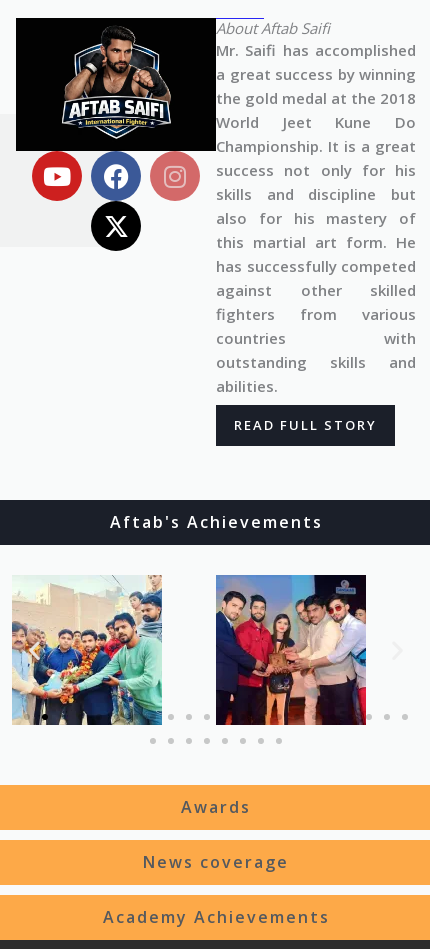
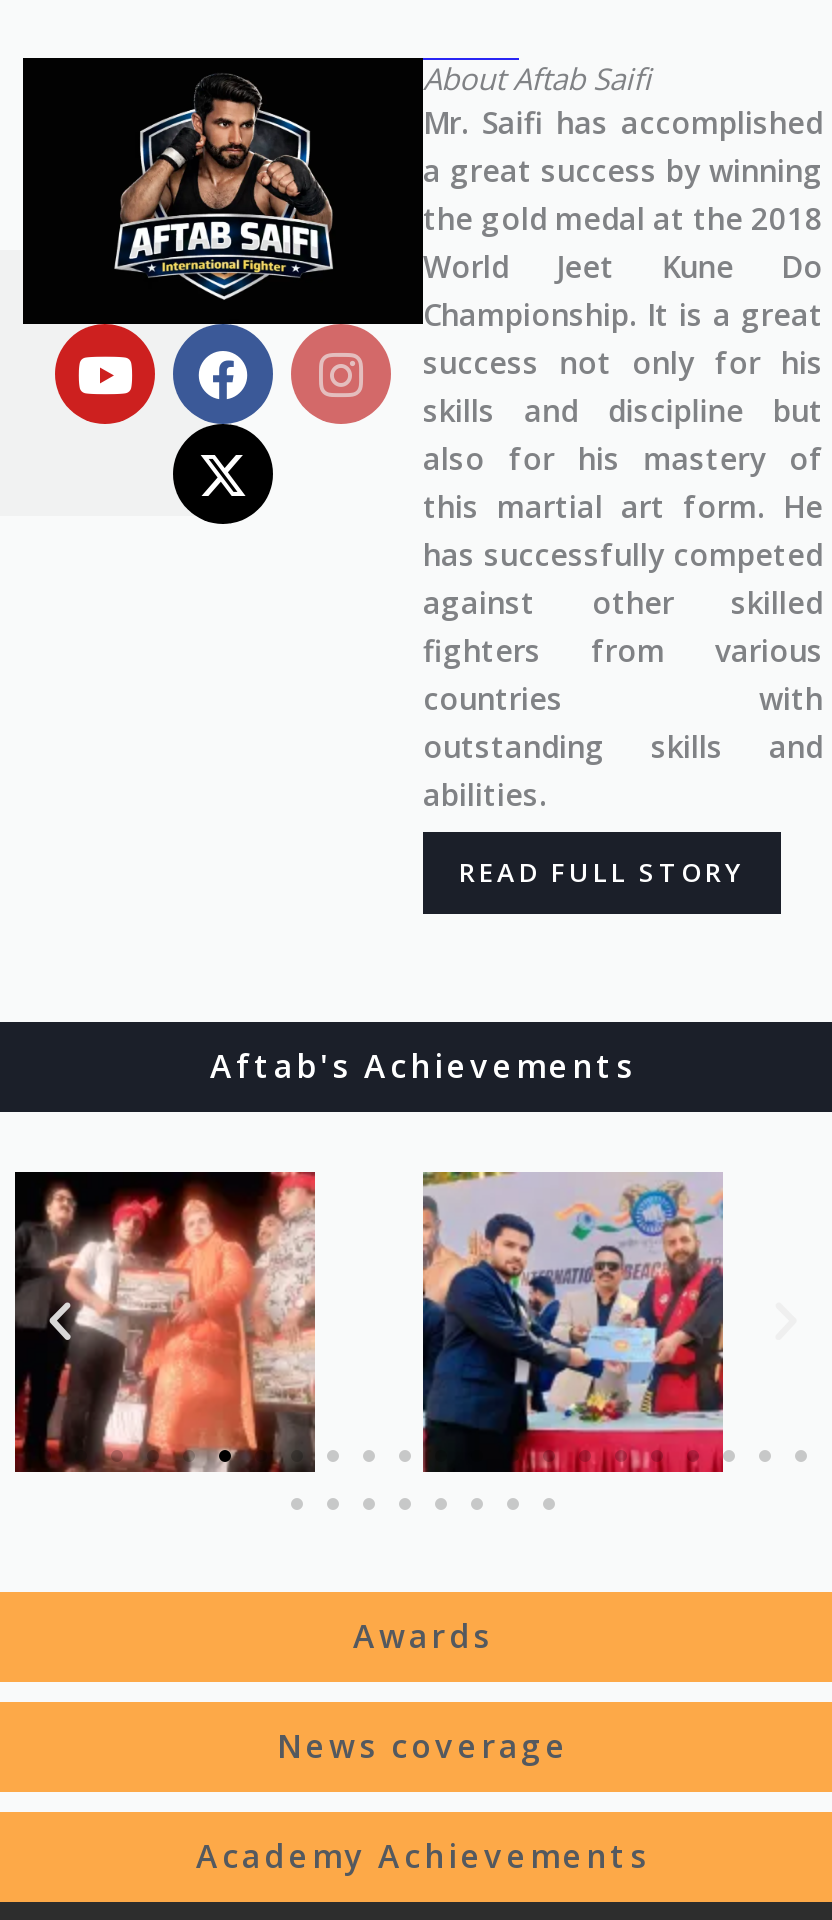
- [image]
+ [image]

- [image]
+ [image]
